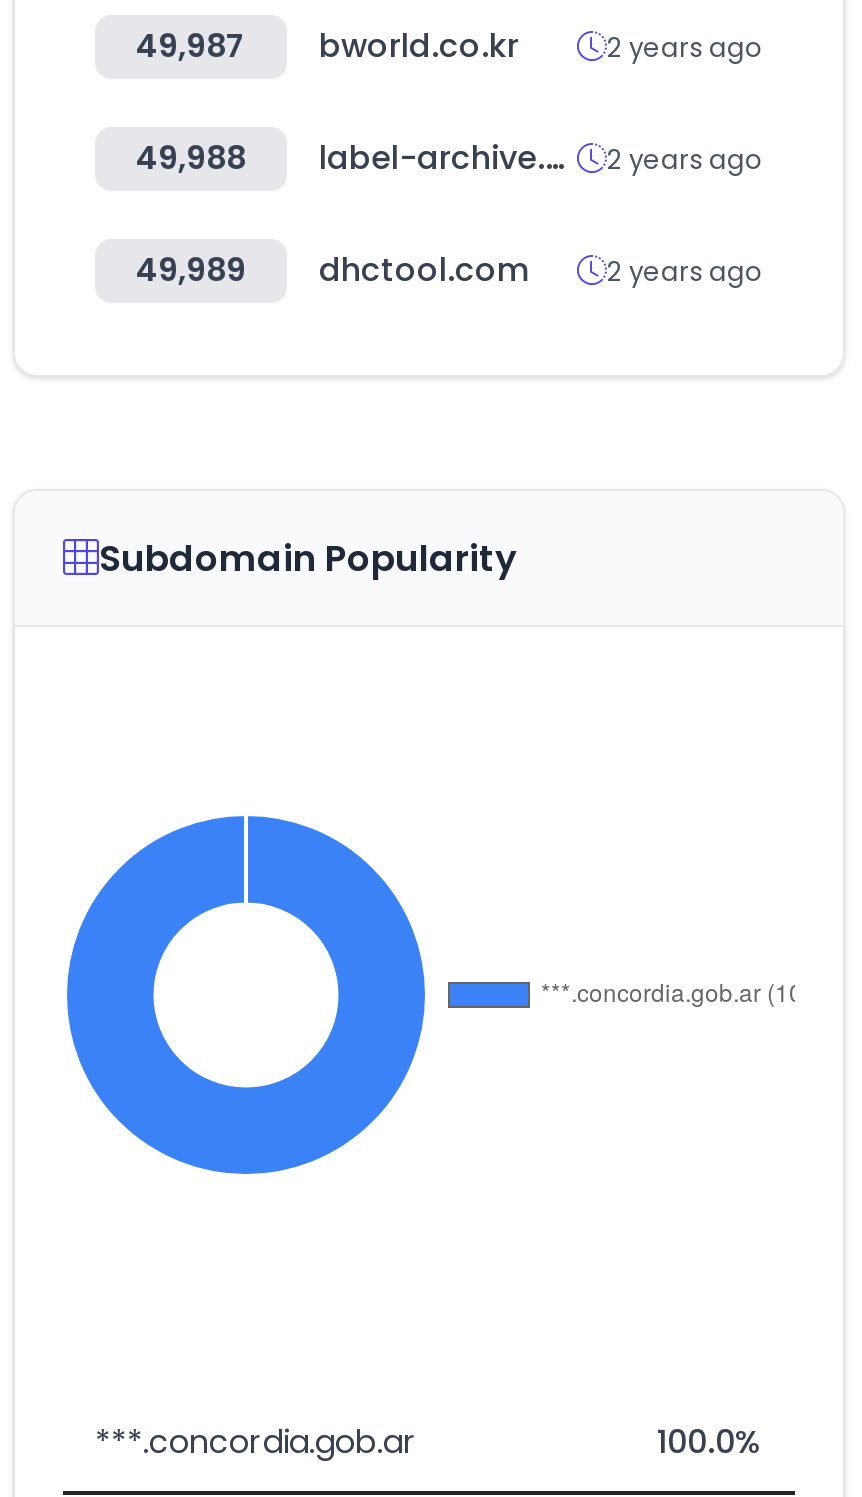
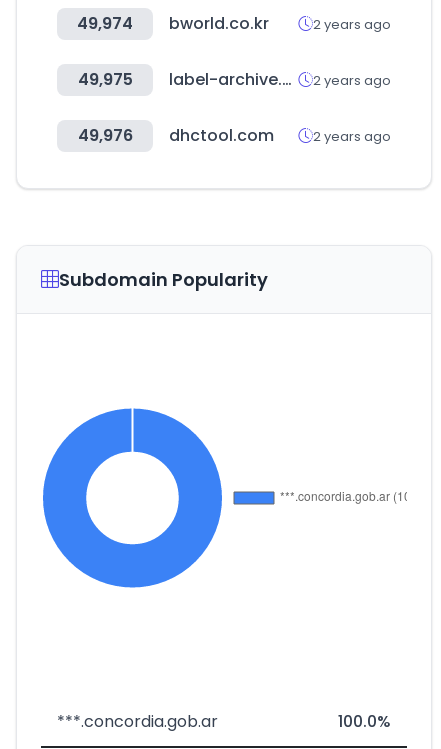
- 49,987 bworld.co.kr
+ 49,974 bworld.co.kr

- 49,988
+ 49,975

- 49,989 dhctool.com
+ 49,976 dhctool.com
